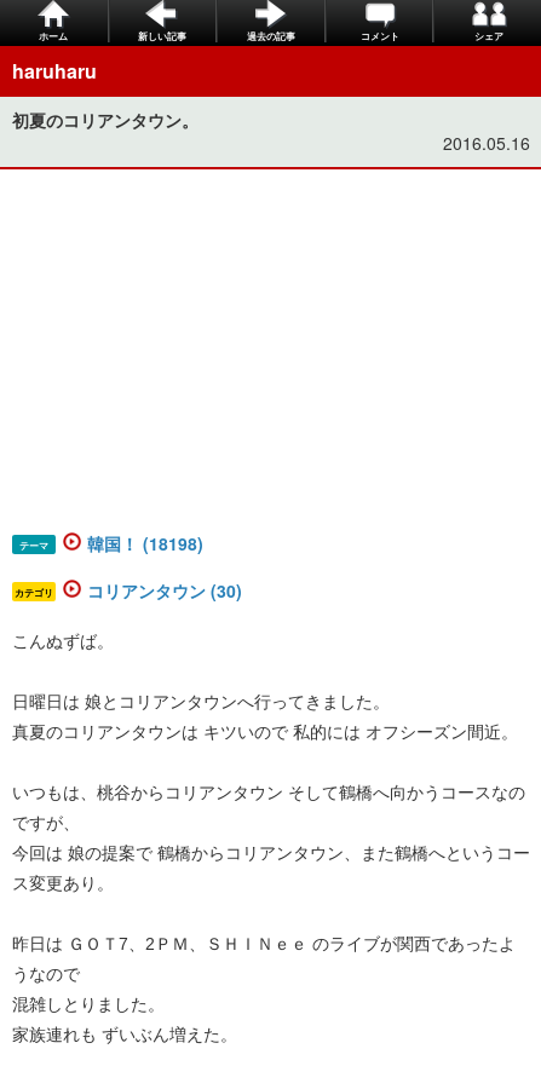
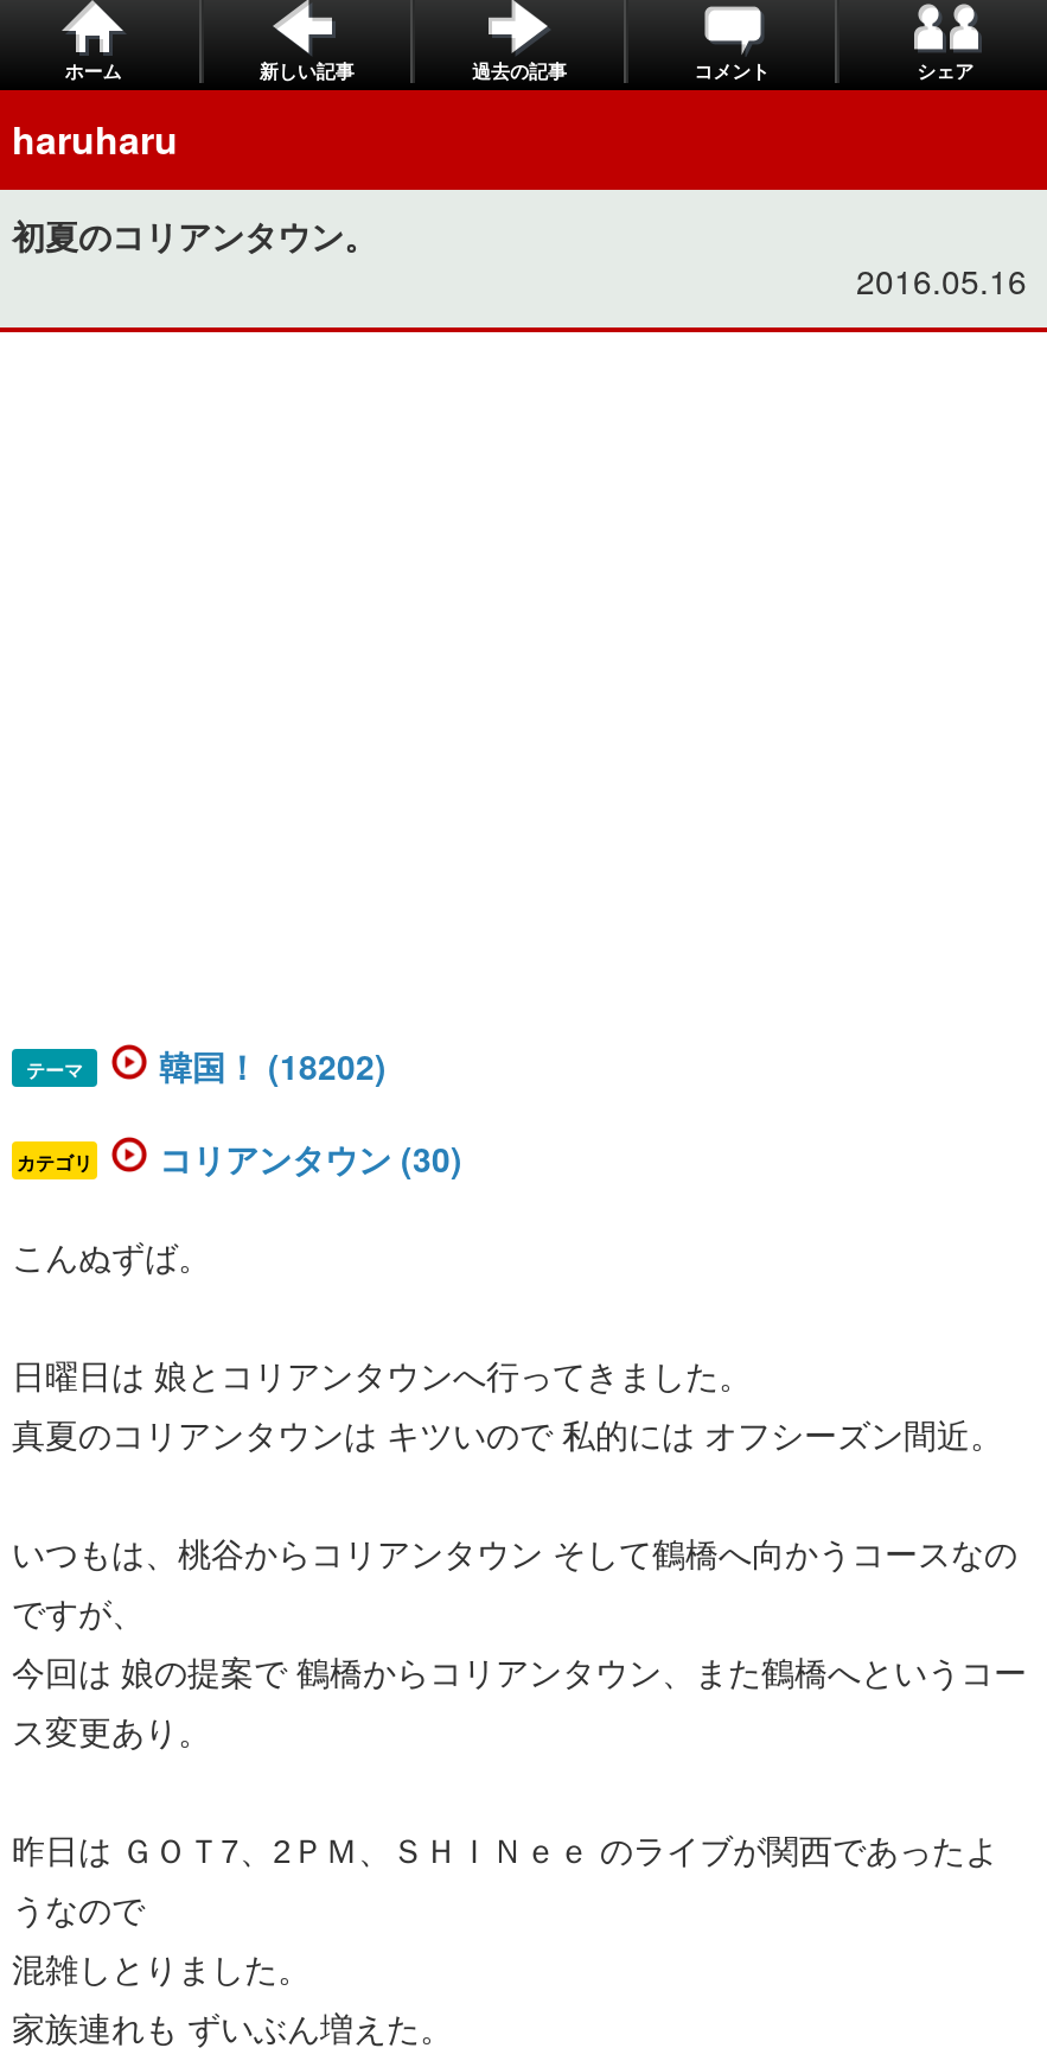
- 韓国！ (18198)
+ 韓国！ (18202)
